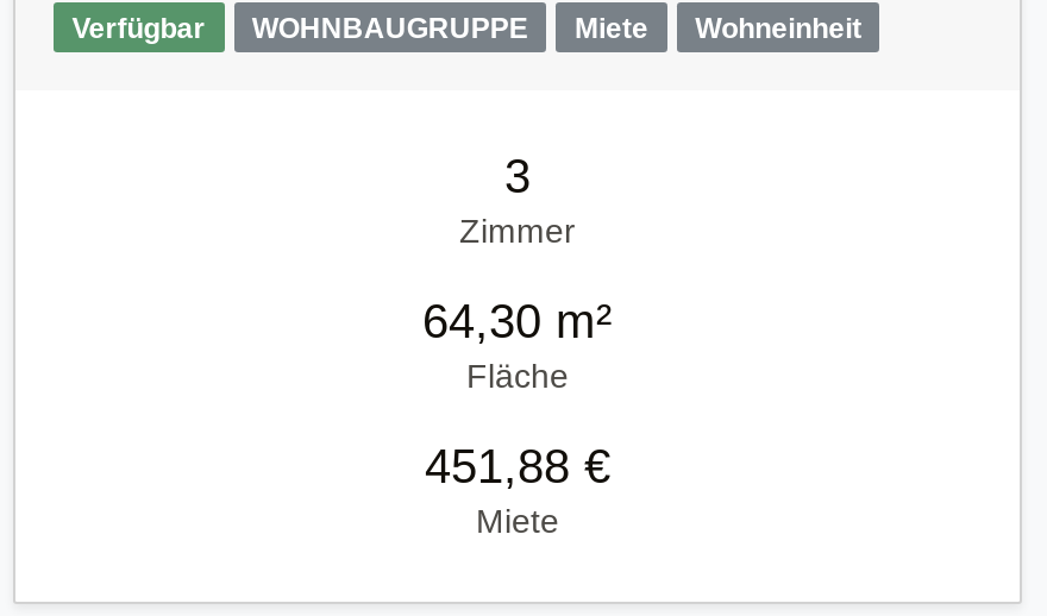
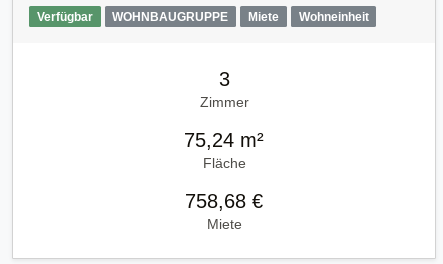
- 64,30 m²
+ 75,24 m²

- 451,88 €
+ 758,68 €
